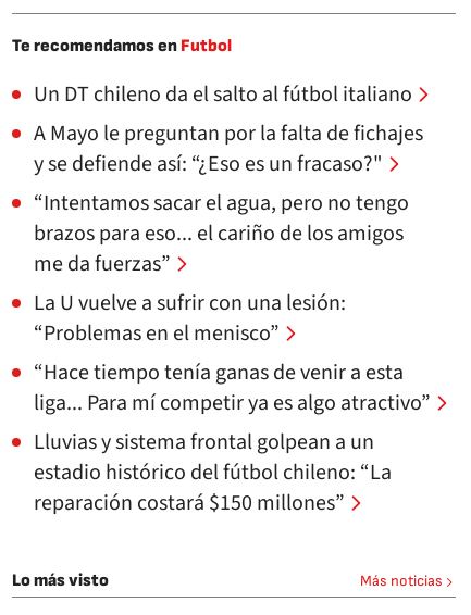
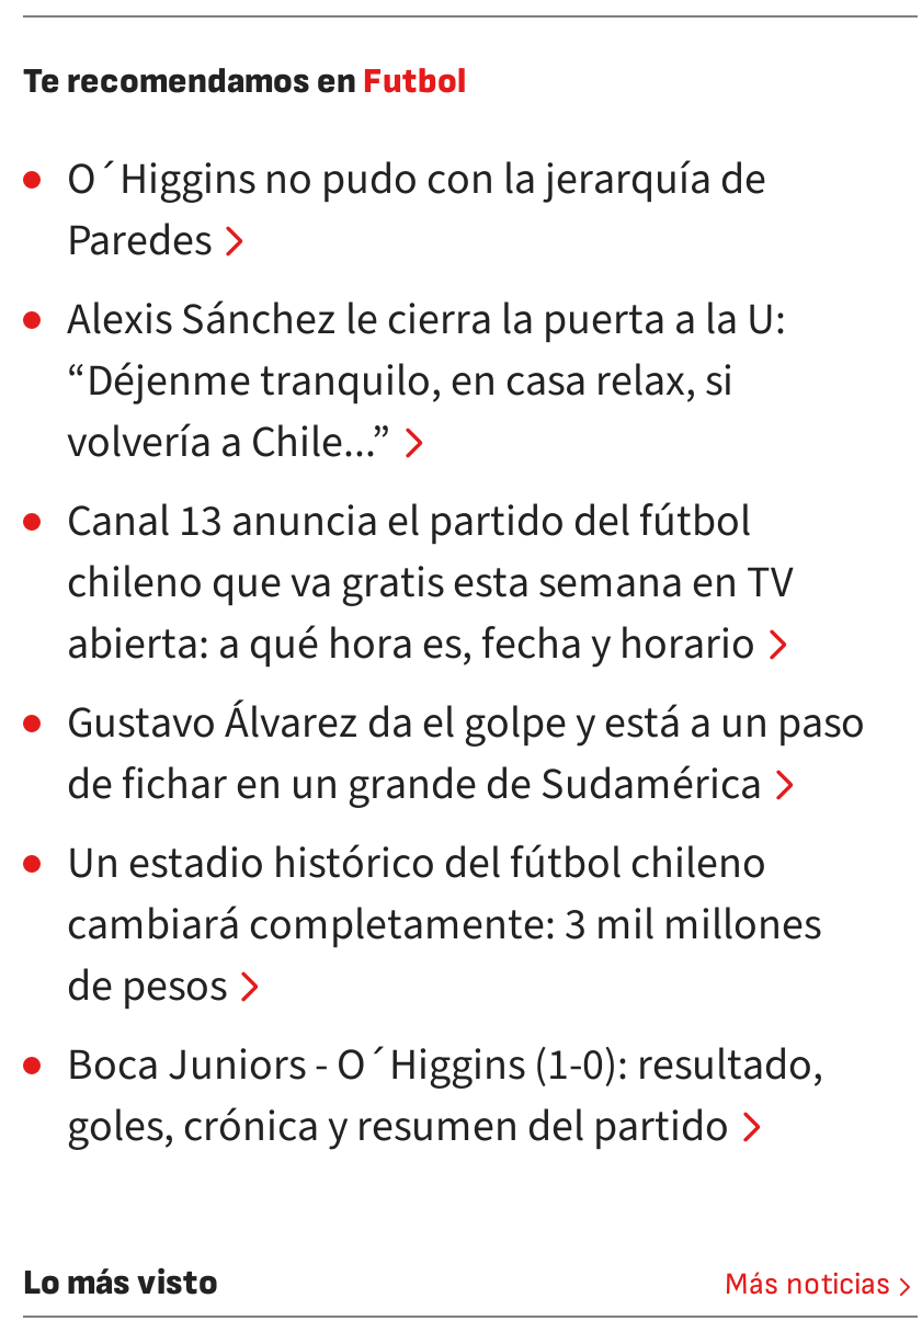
- Un DT chileno da el salto al fútbol italiano
- A Mayo le preguntan por la falta de fichajes
- y se defiende así: “¿Eso es un fracaso?"
- “Intentamos sacar el agua, pero no tengo
- brazos para eso... el cariño de los amigos
- me da fuerzas”
- La U vuelve a sufrir con una lesión:
- “Problemas en el menisco”
- “Hace tiempo tenía ganas de venir a esta
- liga... Para mí competir ya es algo atractivo”
- Lluvias y sistema frontal golpean a un
- estadio histórico del fútbol chileno: “La
- reparación costará $150 millones”
+ O´Higgins no pudo con la jerarquía de
+ Paredes
+ Alexis Sánchez le cierra la puerta a la U:
+ “Déjenme tranquilo, en casa relax, si
+ volvería a Chile...”
+ Canal 13 anuncia el partido del fútbol
+ chileno que va gratis esta semana en TV
+ abierta: a qué hora es, fecha y horario
+ Gustavo Álvarez da el golpe y está a un paso
+ de fichar en un grande de Sudamérica
+ Un estadio histórico del fútbol chileno
+ cambiará completamente: 3 mil millones
+ de pesos
+ Boca Juniors - O´Higgins (1-0): resultado,
+ goles, crónica y resumen del partido
